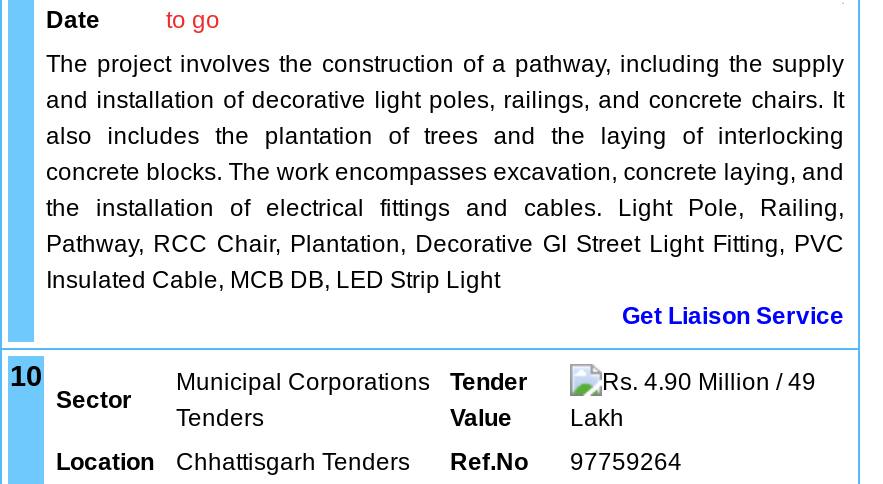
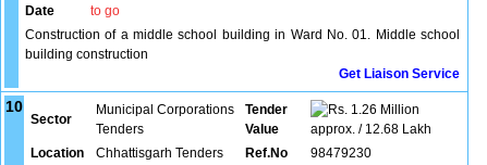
- The project involves the construction of a pathway, including the supply
- and installation of decorative light poles, railings, and concrete chairs. It
- also includes the plantation of trees and the laying of interlocking
- concrete blocks. The work encompasses excavation, concrete laying, and
- the installation of electrical fittings and cables. Light Pole, Railing,
- Pathway, RCC Chair, Plantation, Decorative GI Street Light Fitting, PVC
- Insulated Cable, MCB DB, LED Strip Light
+ Construction of a middle school building in Ward No. 01. Middle school
+ building construction

- 4.90 Million / 49
- Lakh
+ 1.26 Million
+ approx. / 12.68 Lakh

- Location Chhattisgarh Tenders Ref.No 97759264
+ Location Chhattisgarh Tenders Ref.No 98479230
